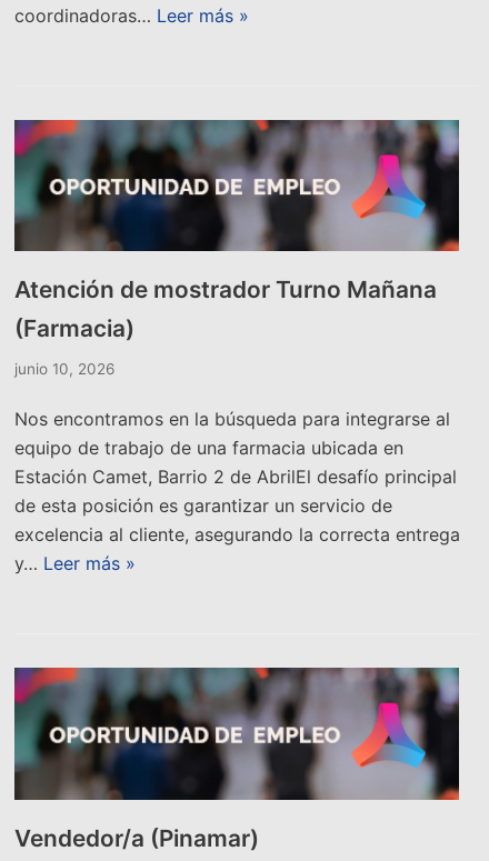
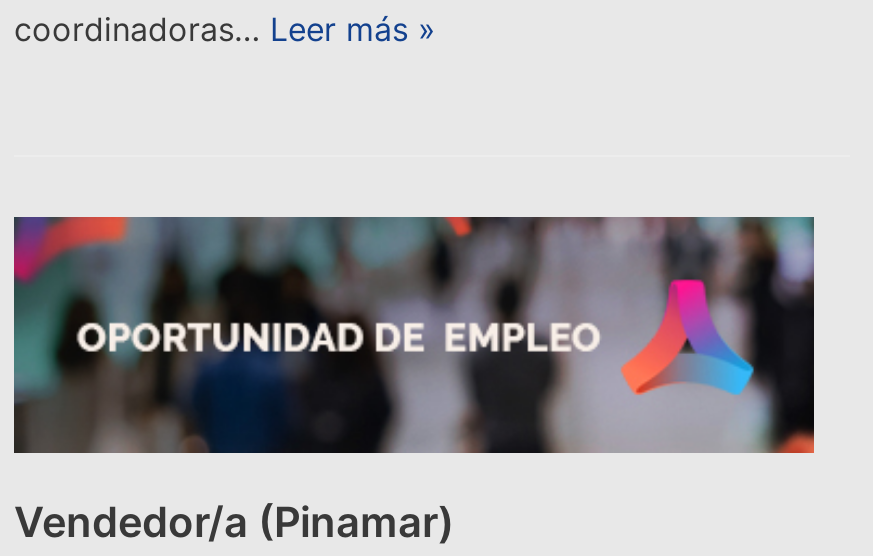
- Atención de mostrador Turno Mañana
- (Farmacia)
- junio 10, 2026
- Nos encontramos en la búsqueda para integrarse al
- equipo de trabajo de una farmacia ubicada en
- Estación Camet, Barrio 2 de AbrilEl desafío principal
- de esta posición es garantizar un servicio de
- excelencia al cliente, asegurando la correcta entrega
- y… Leer más »
